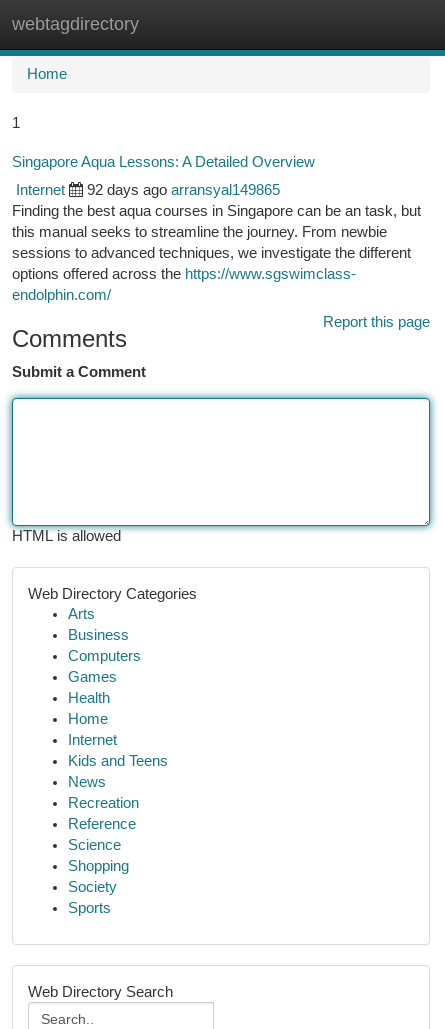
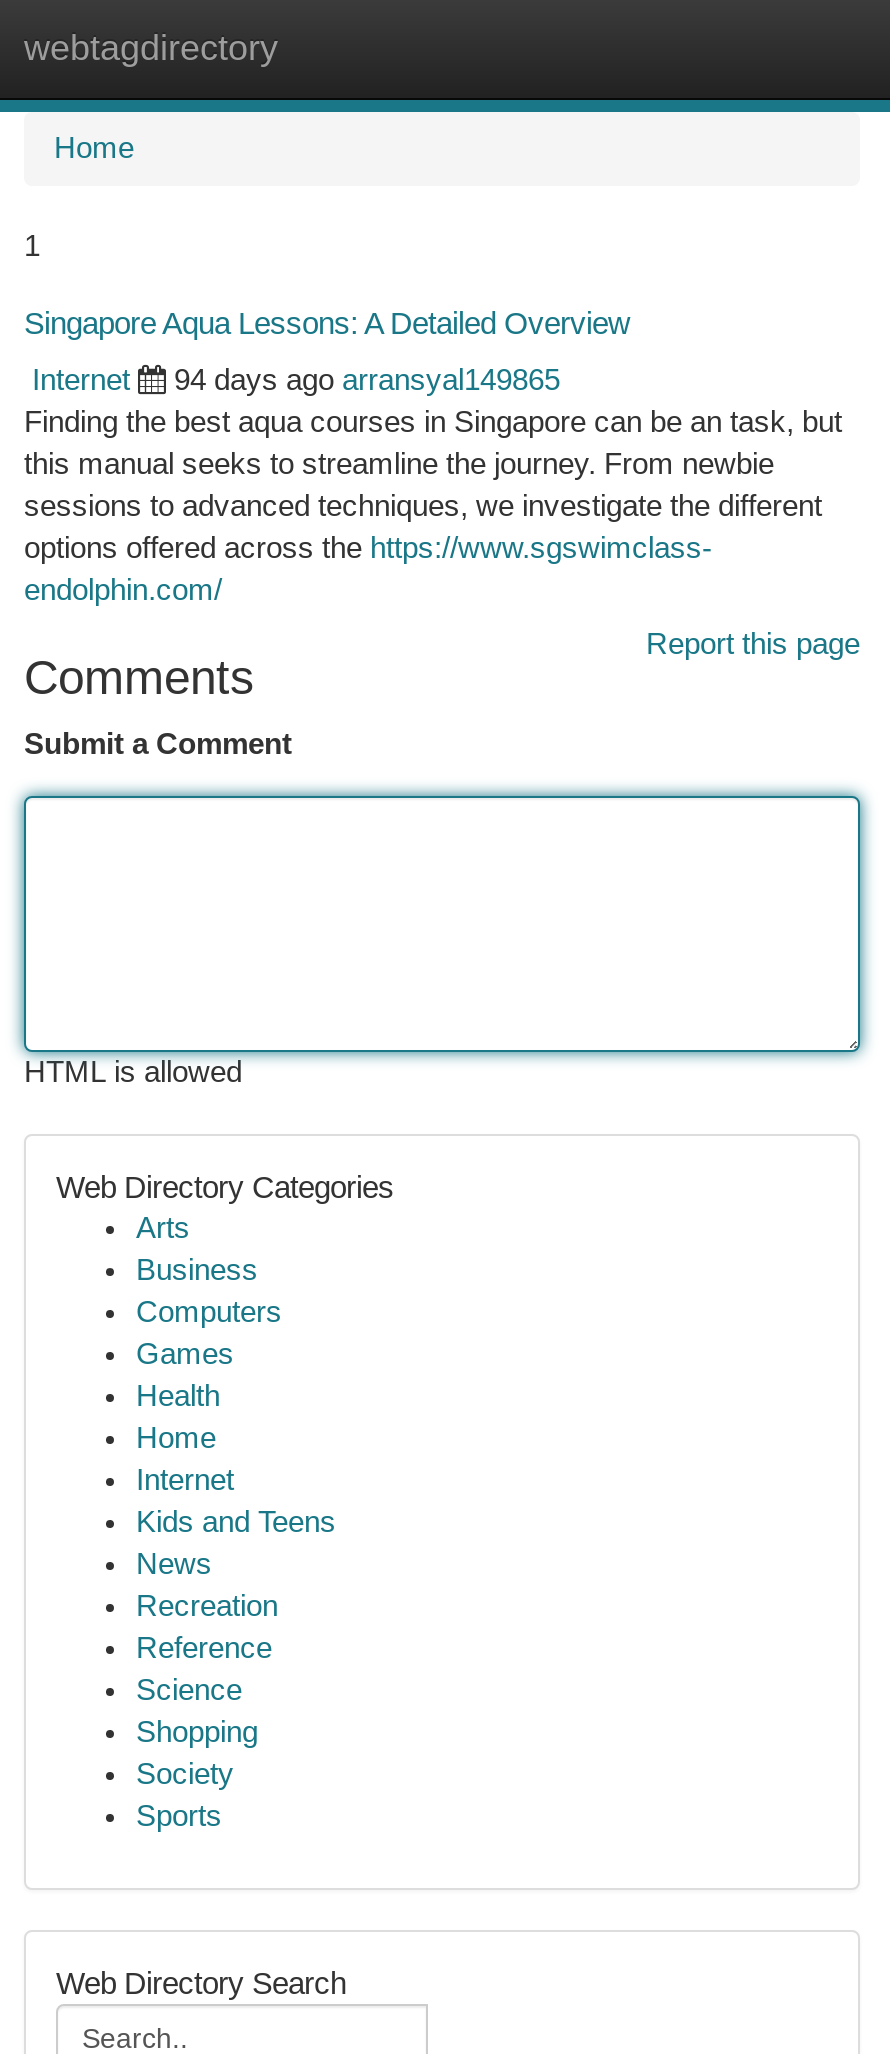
- 92 days ago arransyal149865
+ 94 days ago arransyal149865
